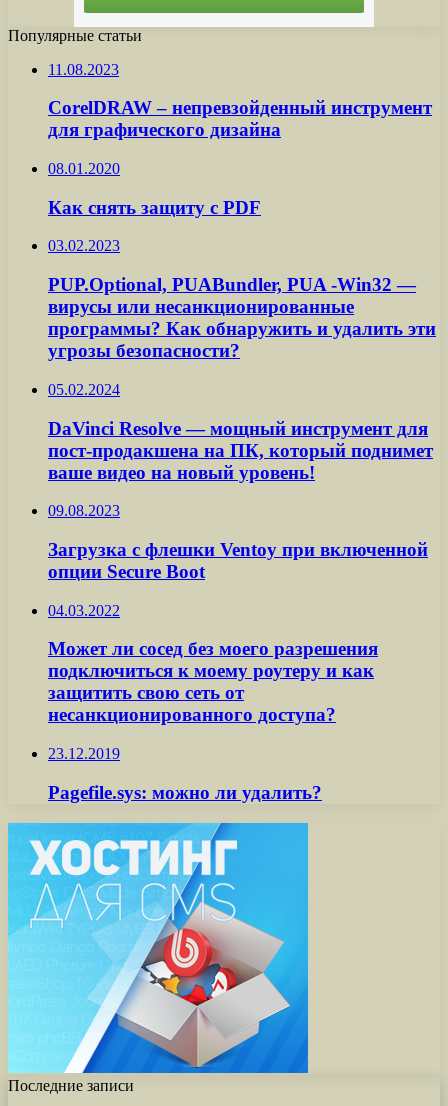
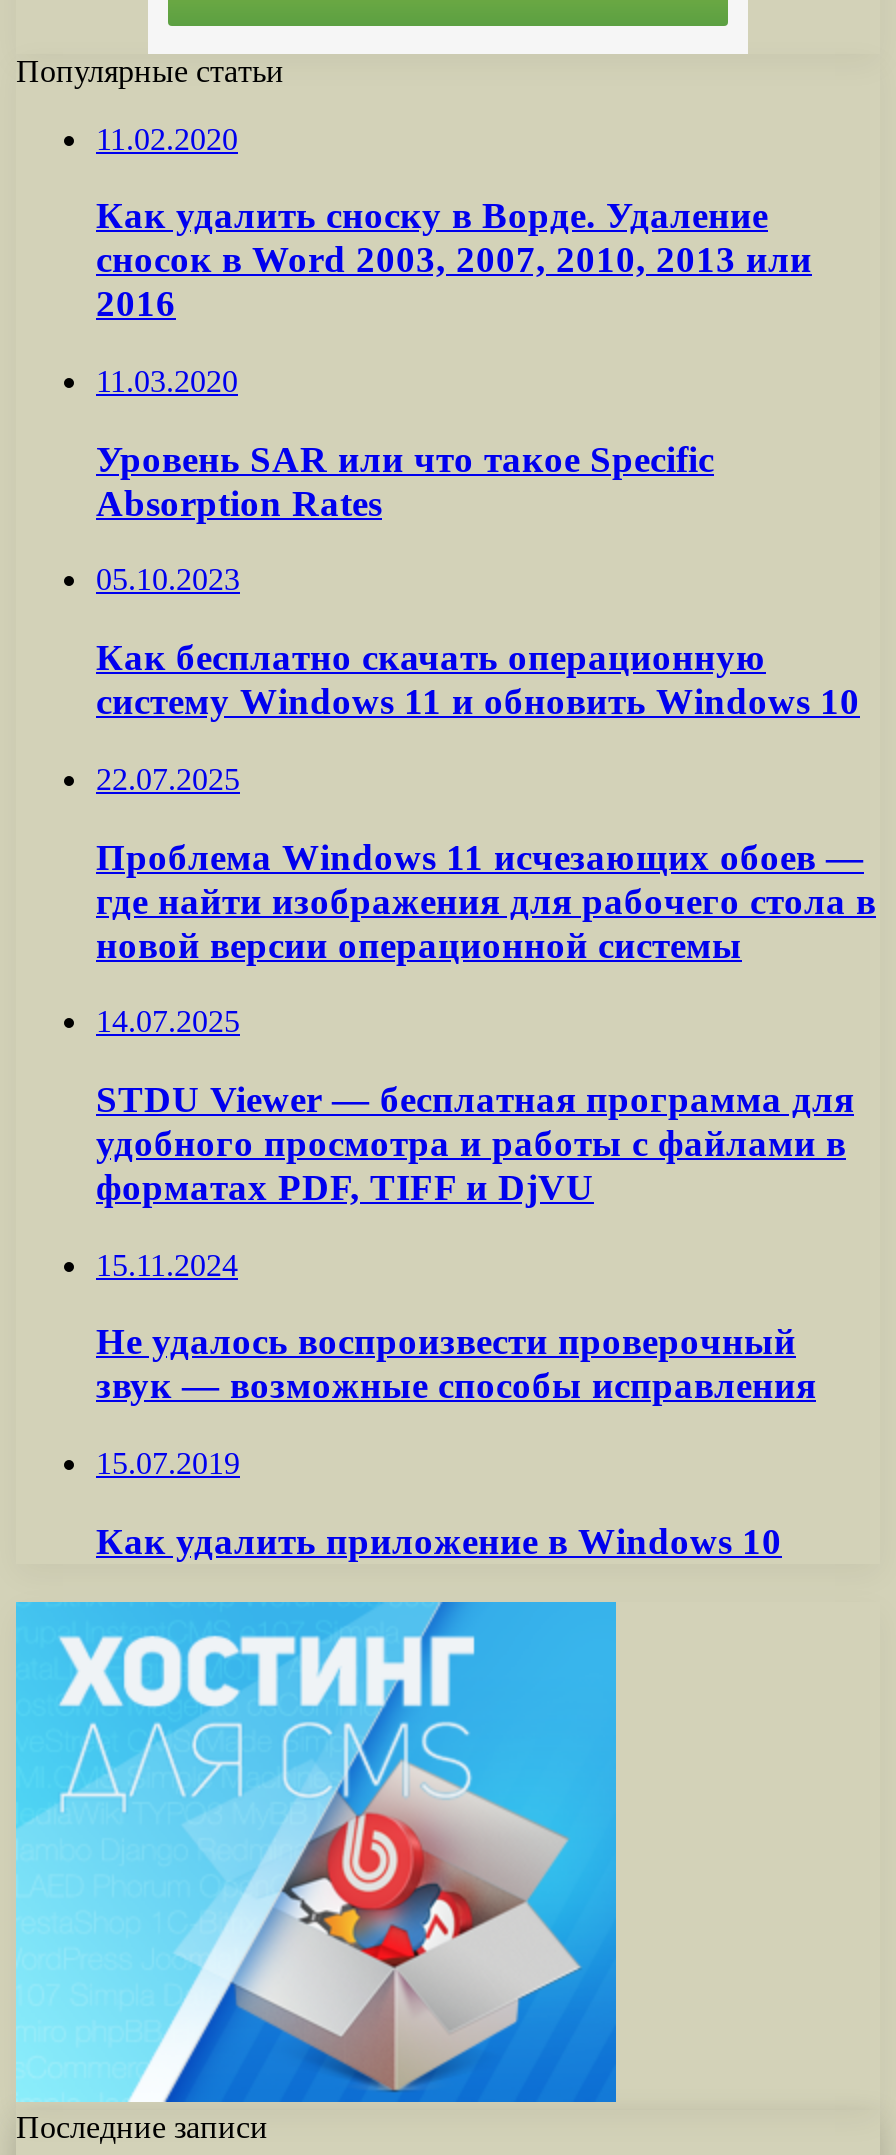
- 11.08.2023
+ 11.02.2020

- CorelDRAW – непревзойденный инструмент
- для графического дизайна
+ Как удалить сноску в Ворде. Удаление
+ сносок в Word 2003, 2007, 2010, 2013 или
+ 2016

- 08.01.2020
+ 11.03.2020

- Как снять защиту с PDF
+ Уровень SAR или что такое Specific
+ Absorption Rates

- 03.02.2023
+ 05.10.2023

- PUP.Optional, PUABundler, PUA -Win32 —
- вирусы или несанкционированные
- программы? Как обнаружить и удалить эти
- угрозы безопасности?
+ Как бесплатно скачать операционную
+ систему Windows 11 и обновить Windows 10

- 05.02.2024
+ 22.07.2025

- DaVinci Resolve — мощный инструмент для
- пост-продакшена на ПК, который поднимет
- ваше видео на новый уровень!
+ Проблема Windows 11 исчезающих обоев —
+ где найти изображения для рабочего стола в
+ новой версии операционной системы

- 09.08.2023
+ 14.07.2025

- Загрузка с флешки Ventoy при включенной
- опции Secure Boot
+ STDU Viewer — бесплатная программа для
+ удобного просмотра и работы с файлами в
+ форматах PDF, TIFF и DjVU

- 04.03.2022
+ 15.11.2024

- Может ли сосед без моего разрешения
- подключиться к моему роутеру и как
- защитить свою сеть от
- несанкционированного доступа?
+ Не удалось воспроизвести проверочный
+ звук — возможные способы исправления

- 23.12.2019
+ 15.07.2019

- Pagefile.sys: можно ли удалить?
+ Как удалить приложение в Windows 10
